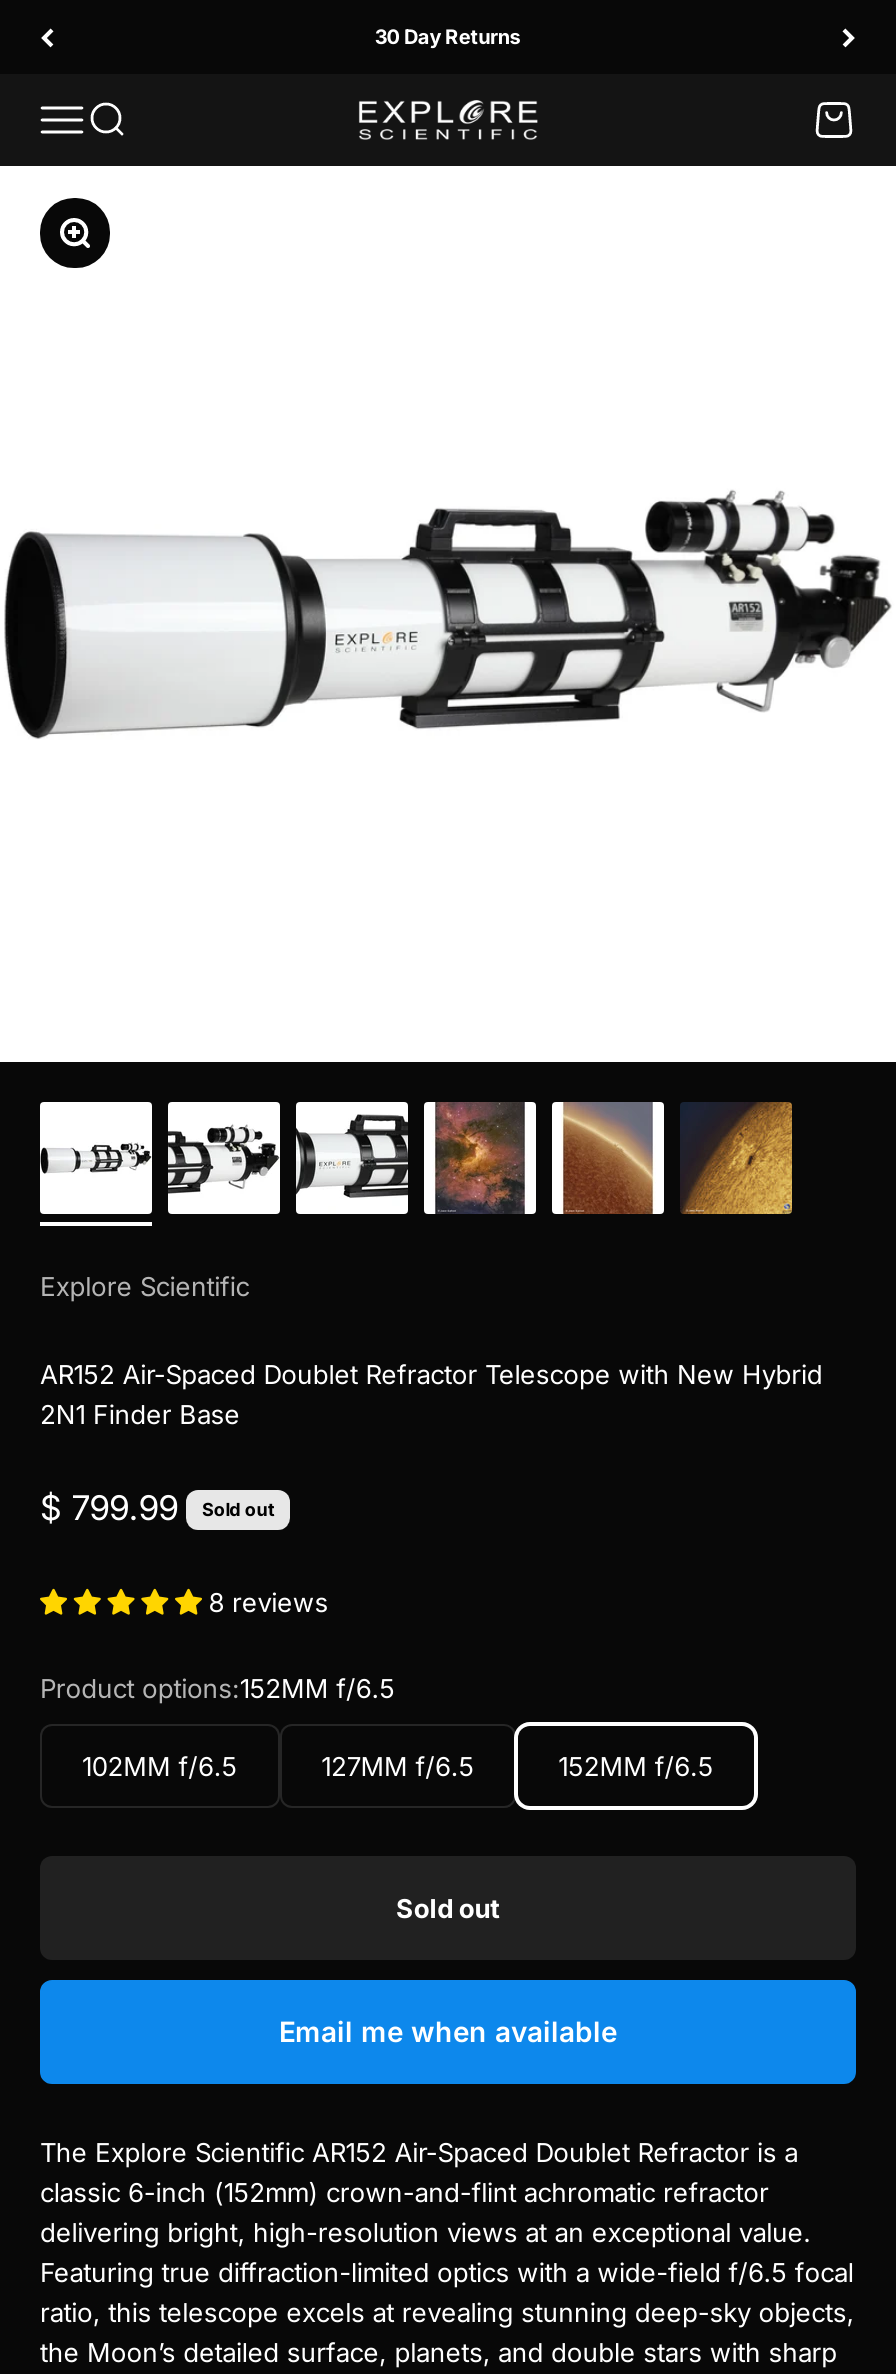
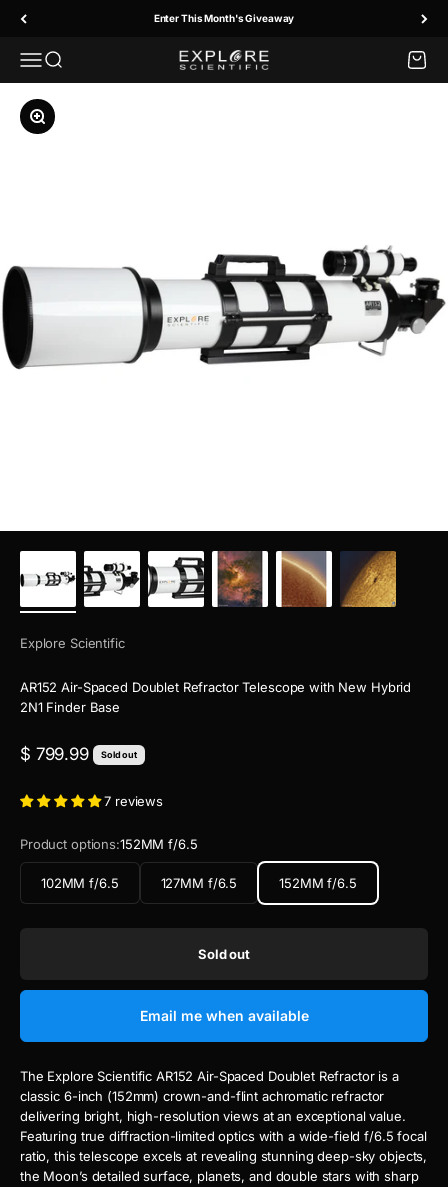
- 30 Day Returns
+ Enter This Month's Giveaway

- 8 reviews
+ 7 reviews
